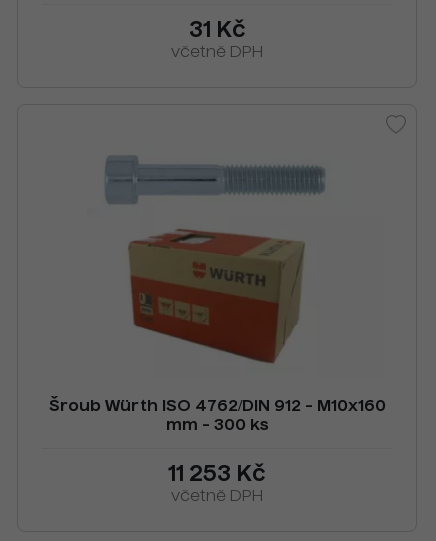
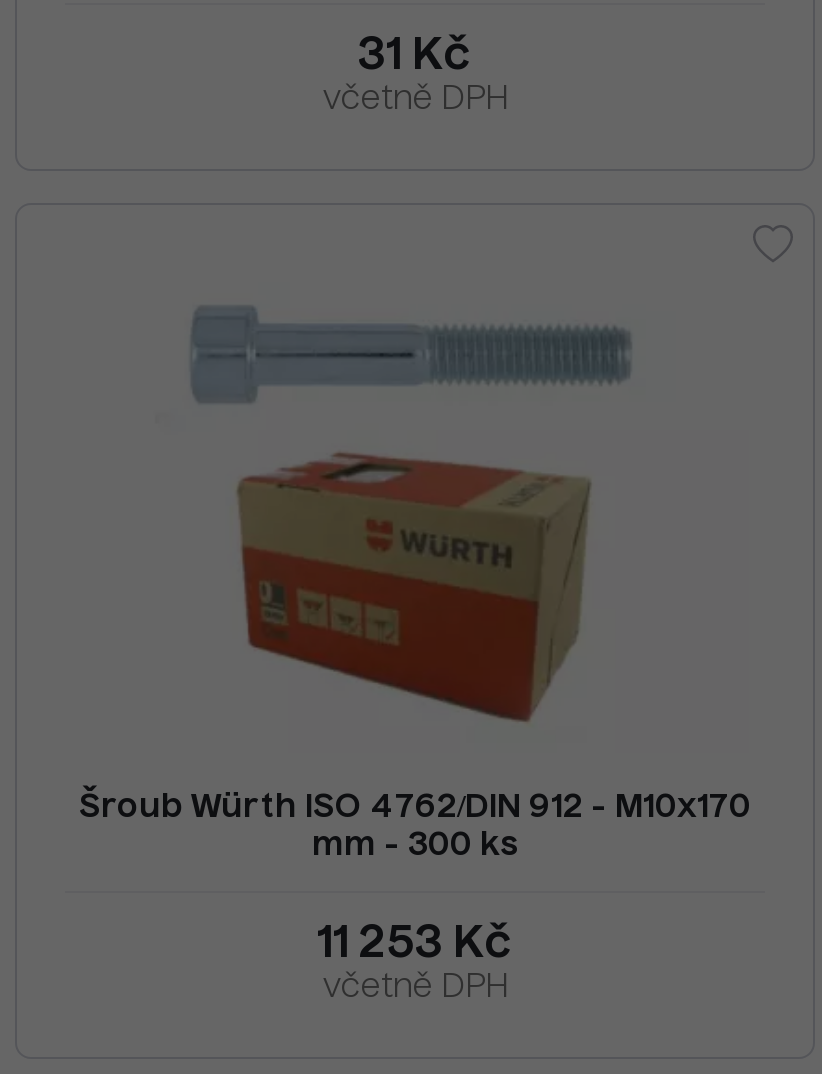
- Šroub Würth ISO 4762/DIN 912 - M10x160
+ Šroub Würth ISO 4762/DIN 912 - M10x170
